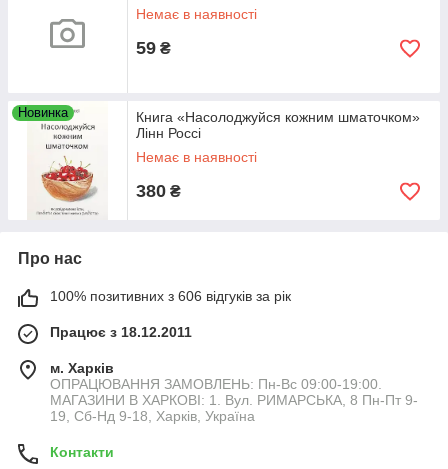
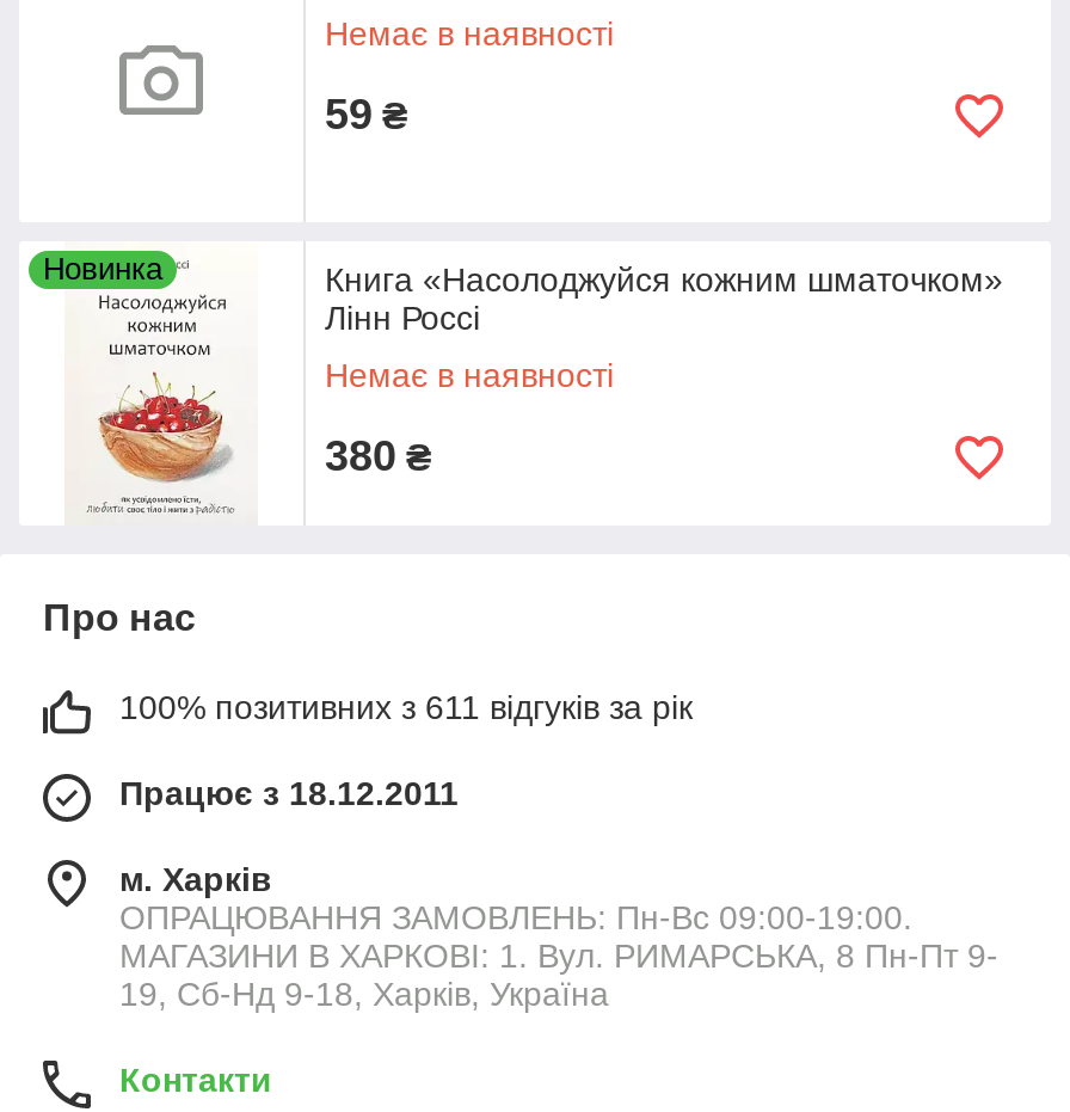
- 100% позитивних з 606 відгуків за рік
+ 100% позитивних з 611 відгуків за рік
